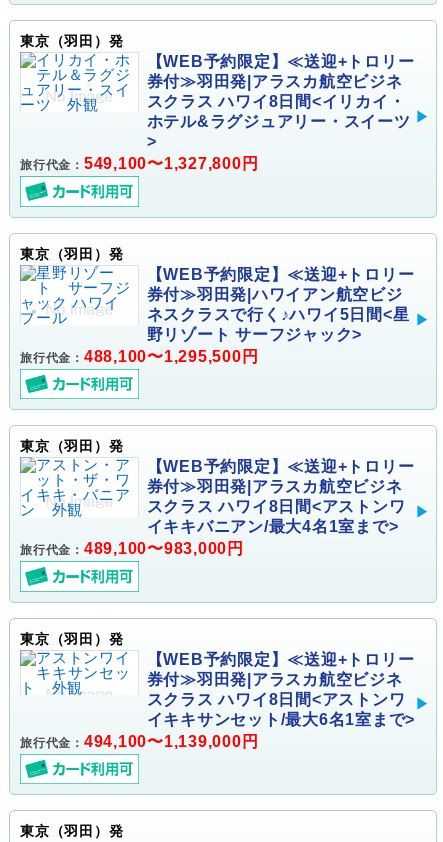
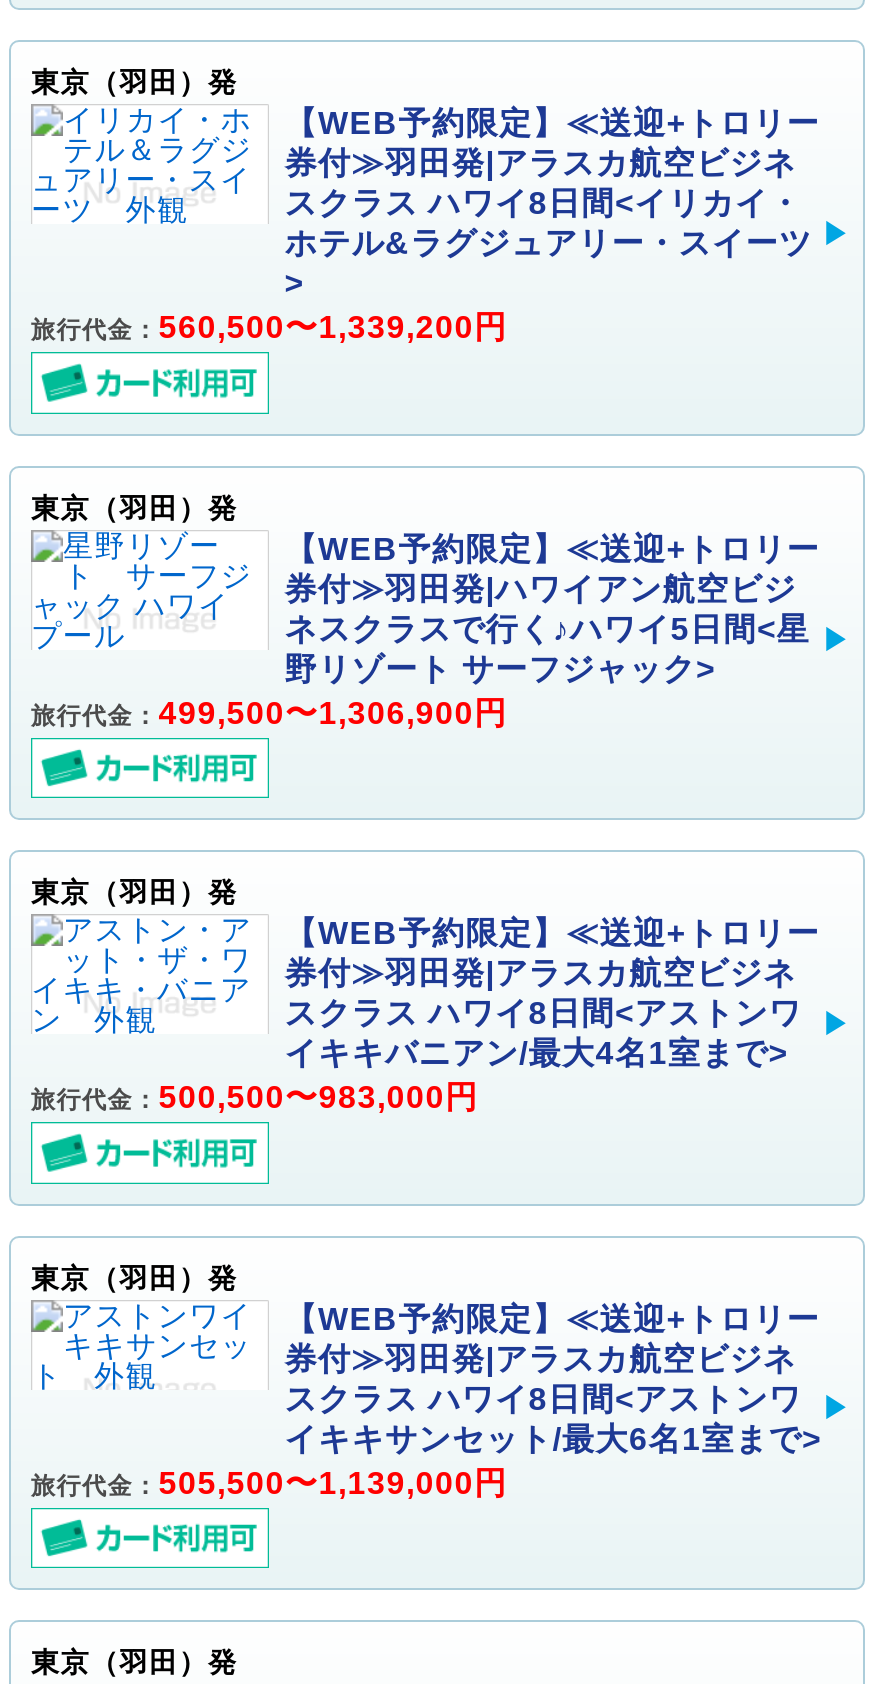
- 旅行代金：549,100〜1,327,800円
+ 旅行代金：560,500〜1,339,200円

- 旅行代金：488,100〜1,295,500円
+ 旅行代金：499,500〜1,306,900円

- 旅行代金：489,100〜983,000円
+ 旅行代金：500,500〜983,000円

- 旅行代金：494,100〜1,139,000円
+ 旅行代金：505,500〜1,139,000円
